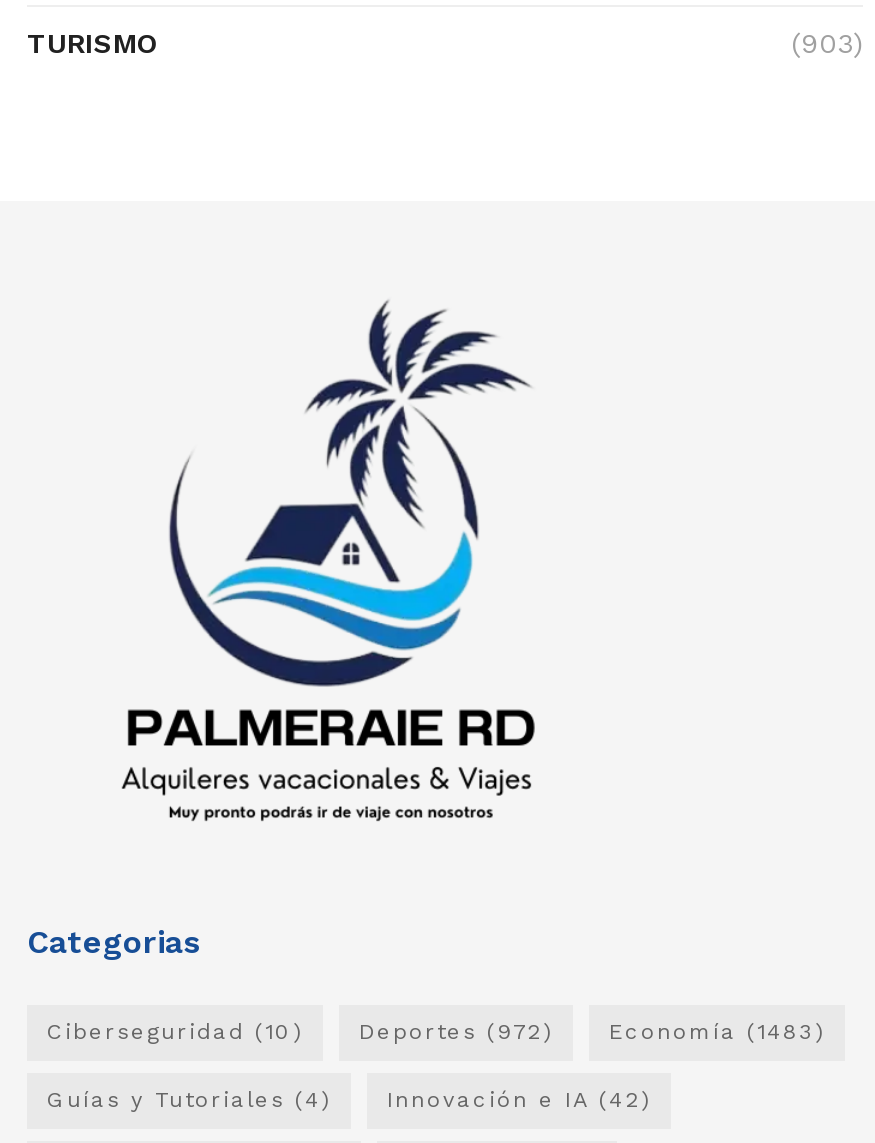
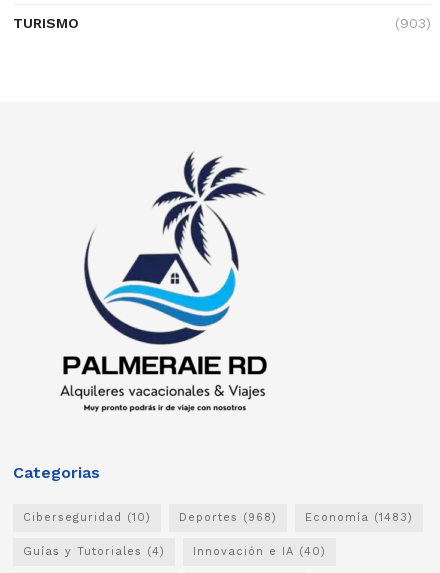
- Deportes (972)
+ Deportes (968)

- Innovación e IA (42)
+ Innovación e IA (40)
